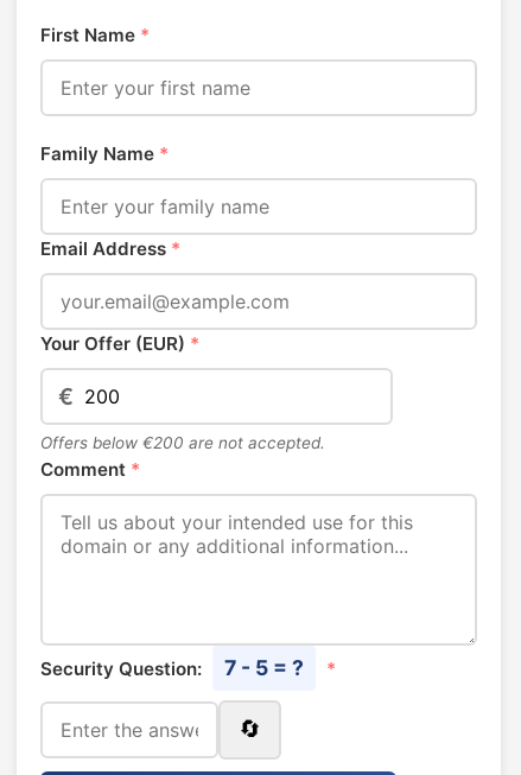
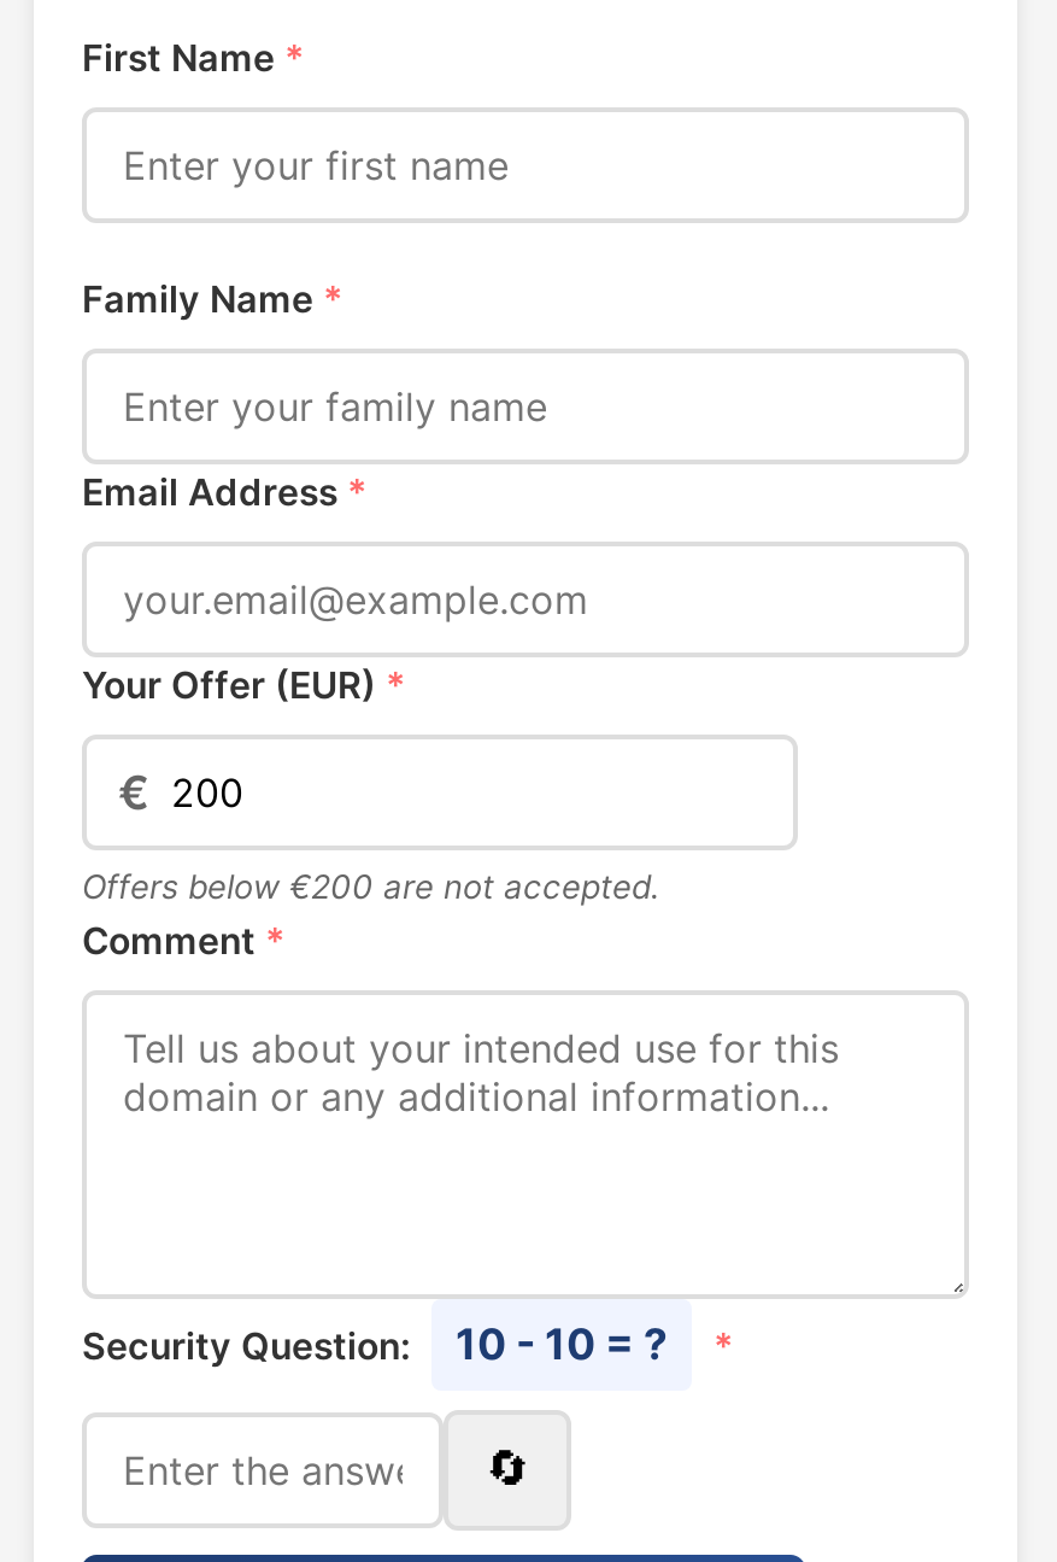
- 7 - 5 = ?
+ 10 - 10 = ?
